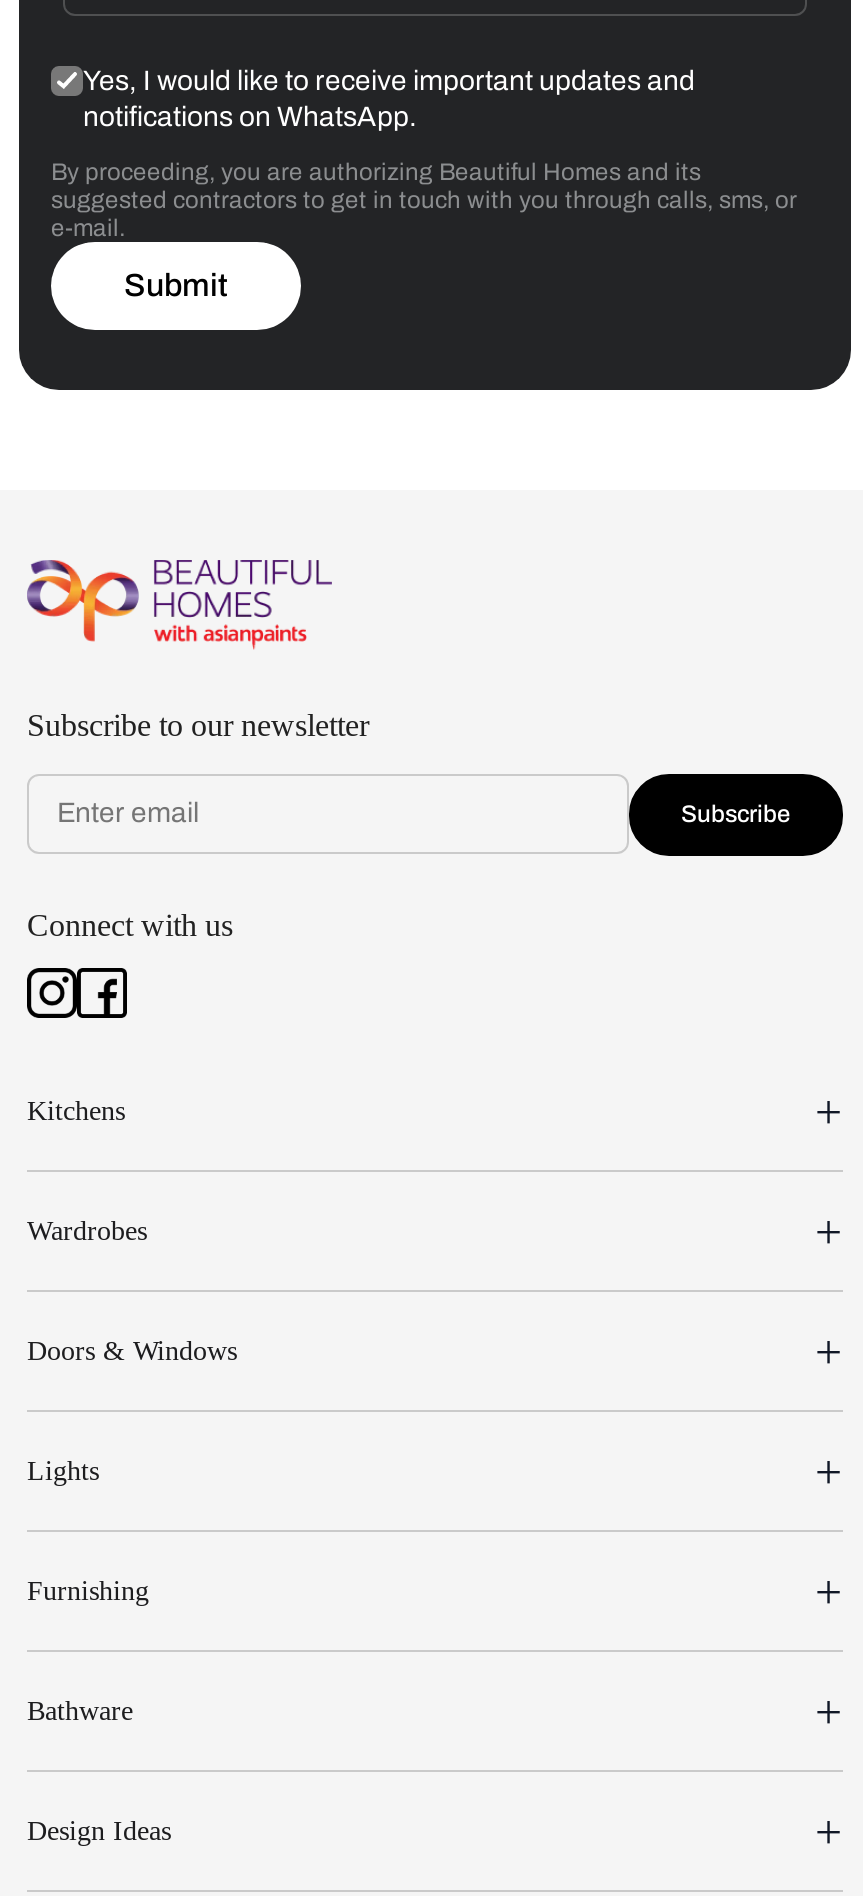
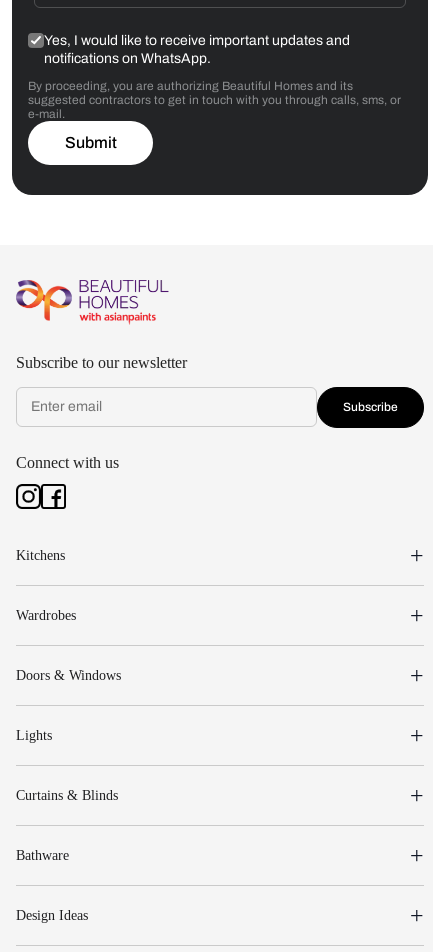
- Furnishing
+ Curtains & Blinds
